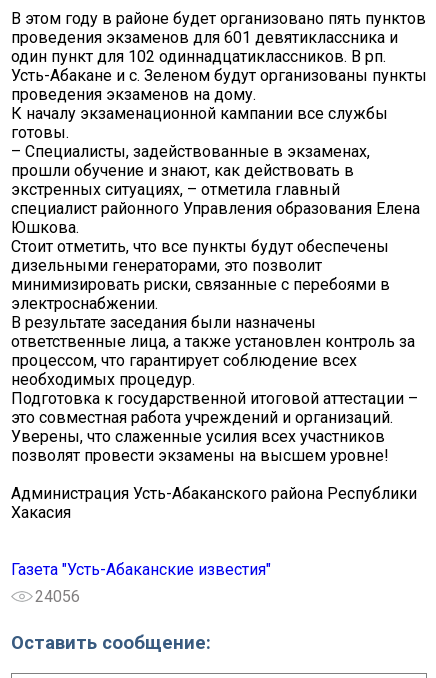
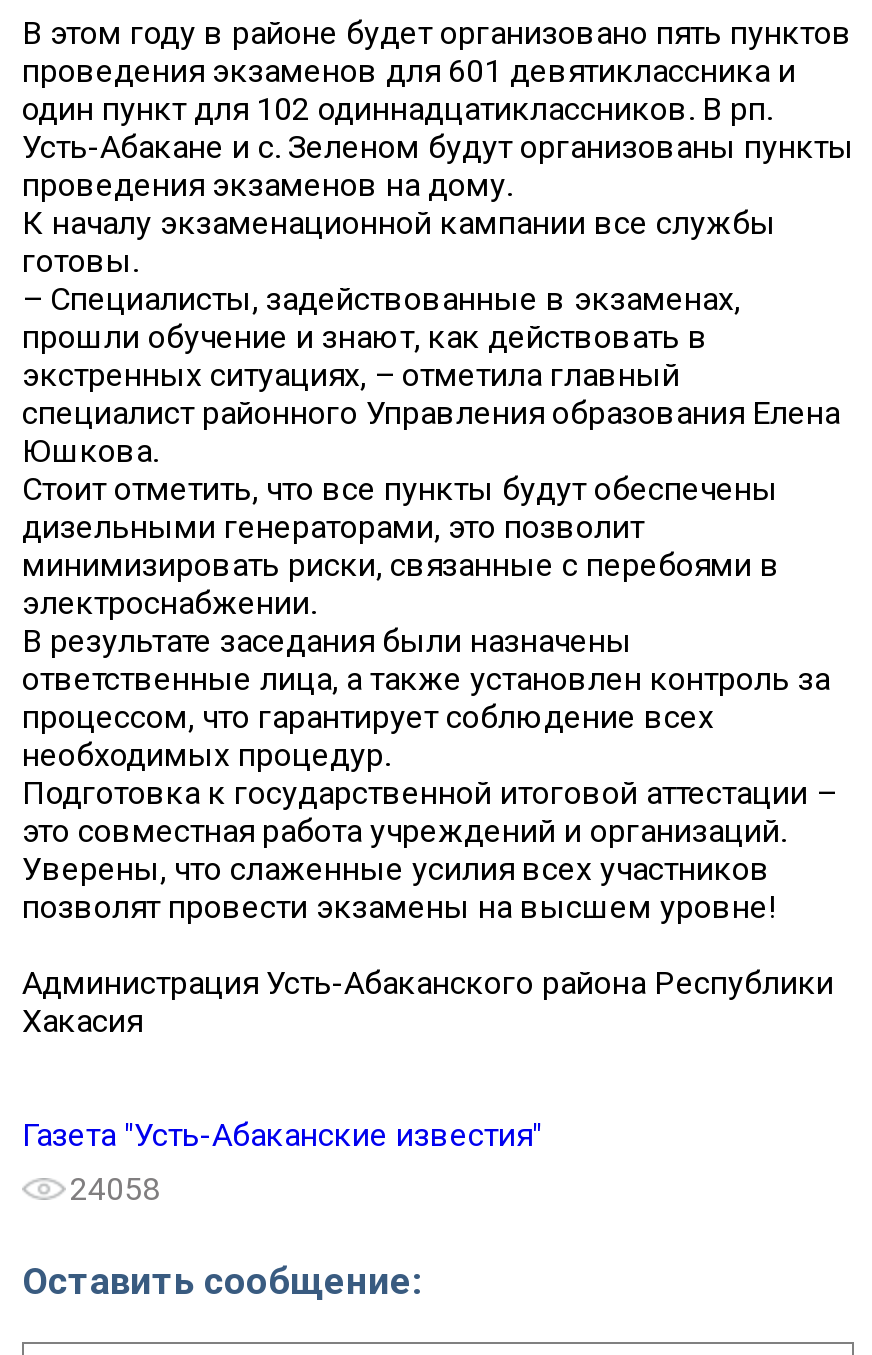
- 24056
+ 24058
